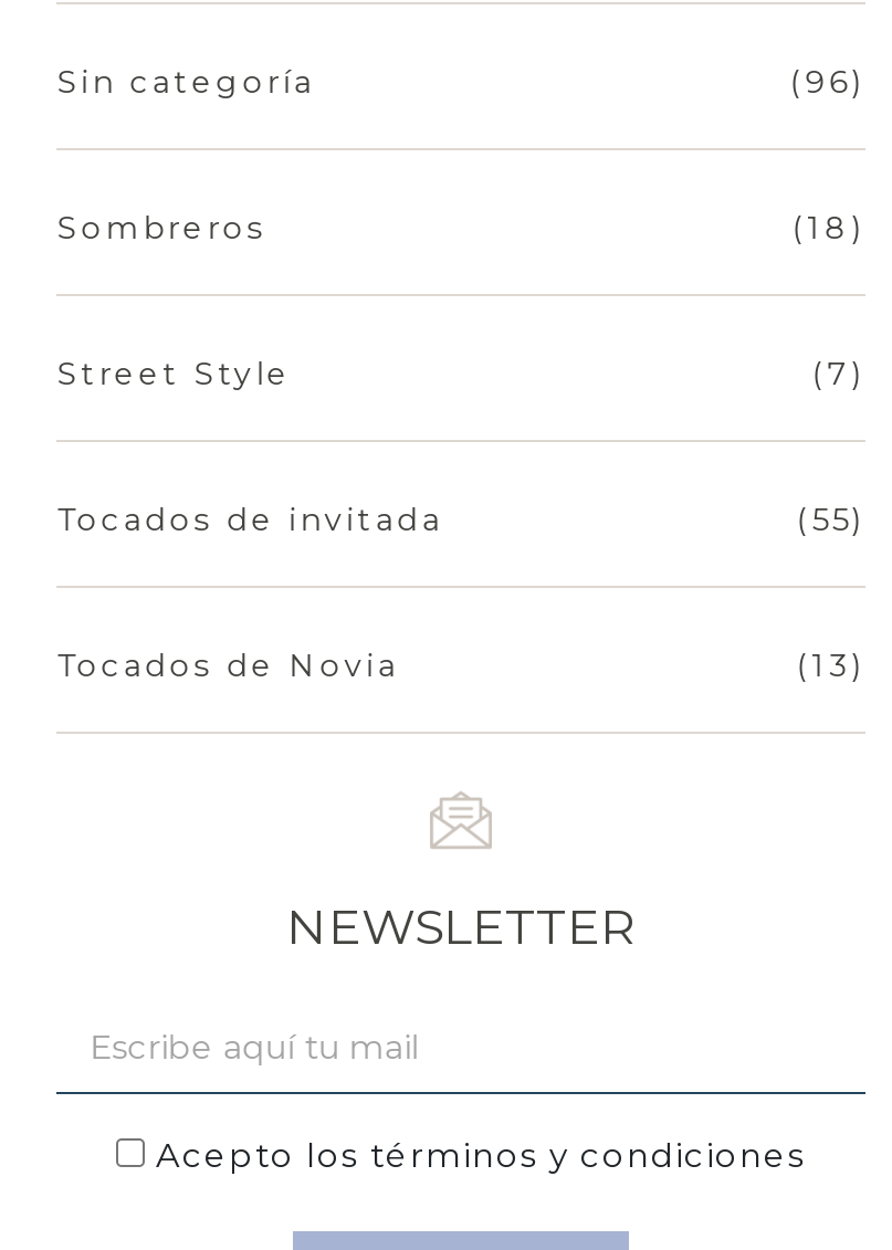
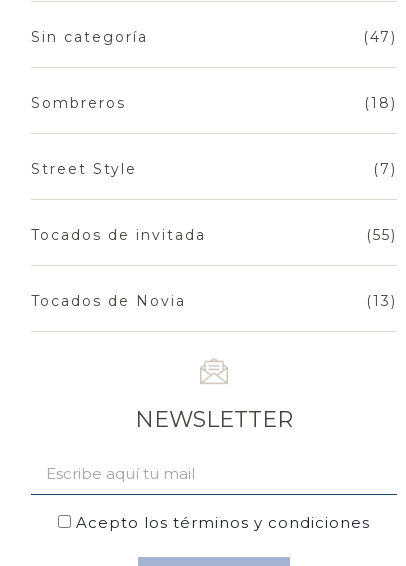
- (96)
+ (47)
